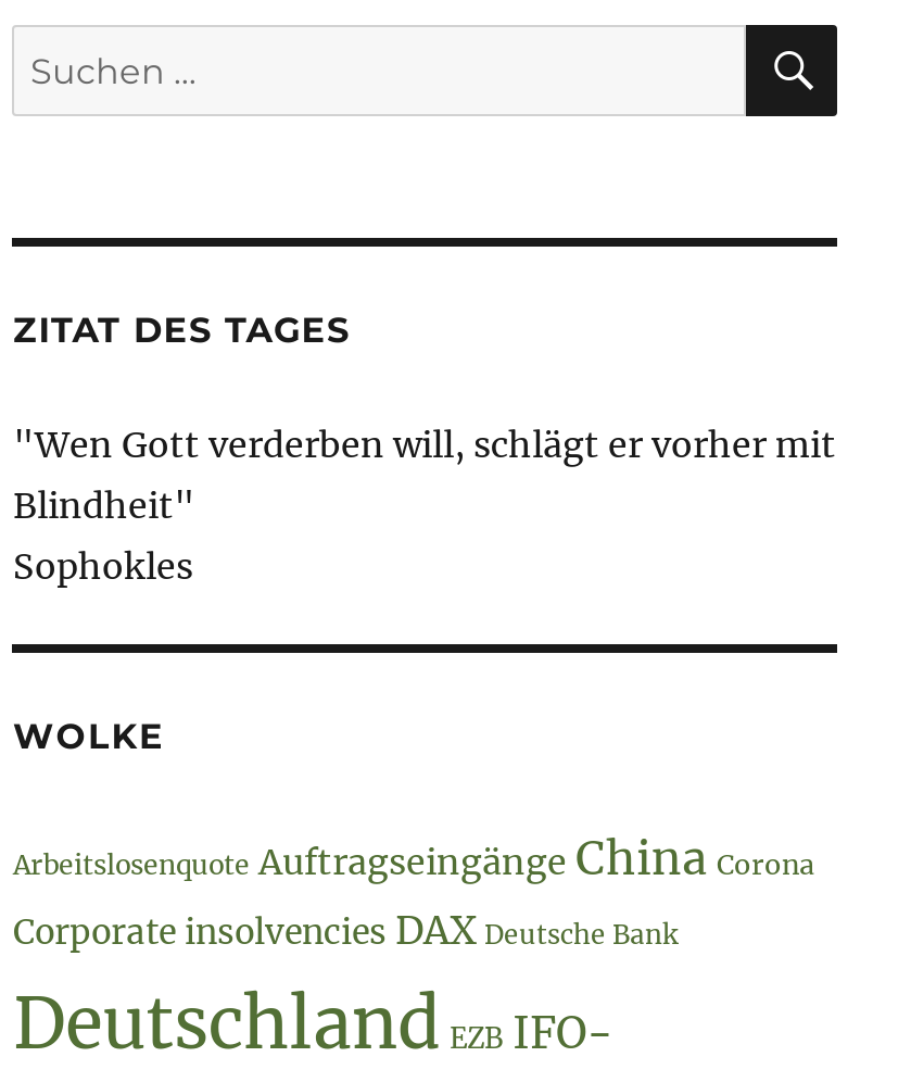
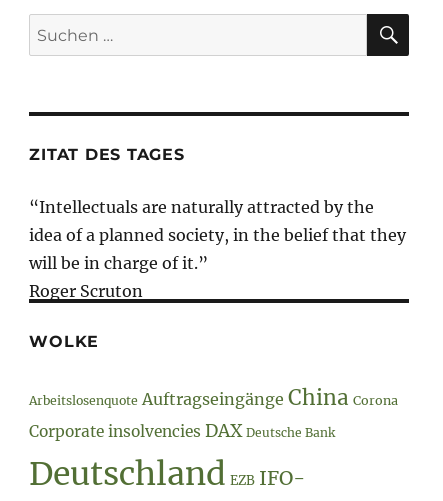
- "Wen Gott verderben will, schlägt er vorher mit
- Blindheit"
- Sophokles
+ “Intellectuals are naturally attracted by the
+ idea of a planned society, in the belief that they
+ will be in charge of it.”
+ Roger Scruton
